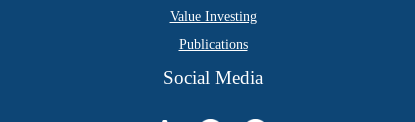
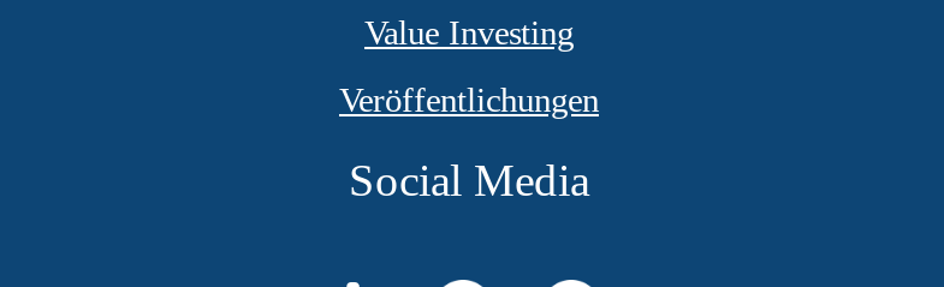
- Publications
+ Veröffentlichungen
